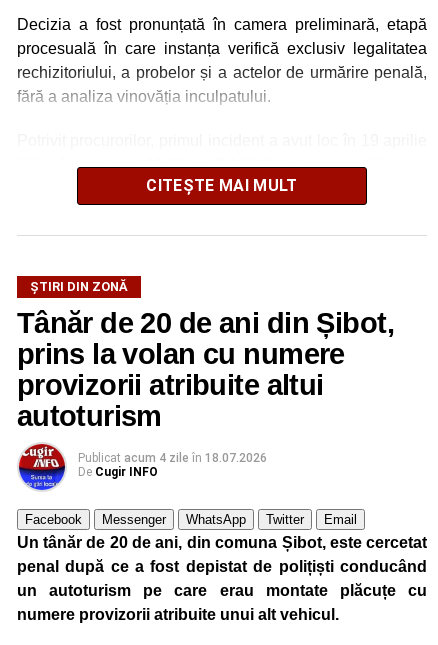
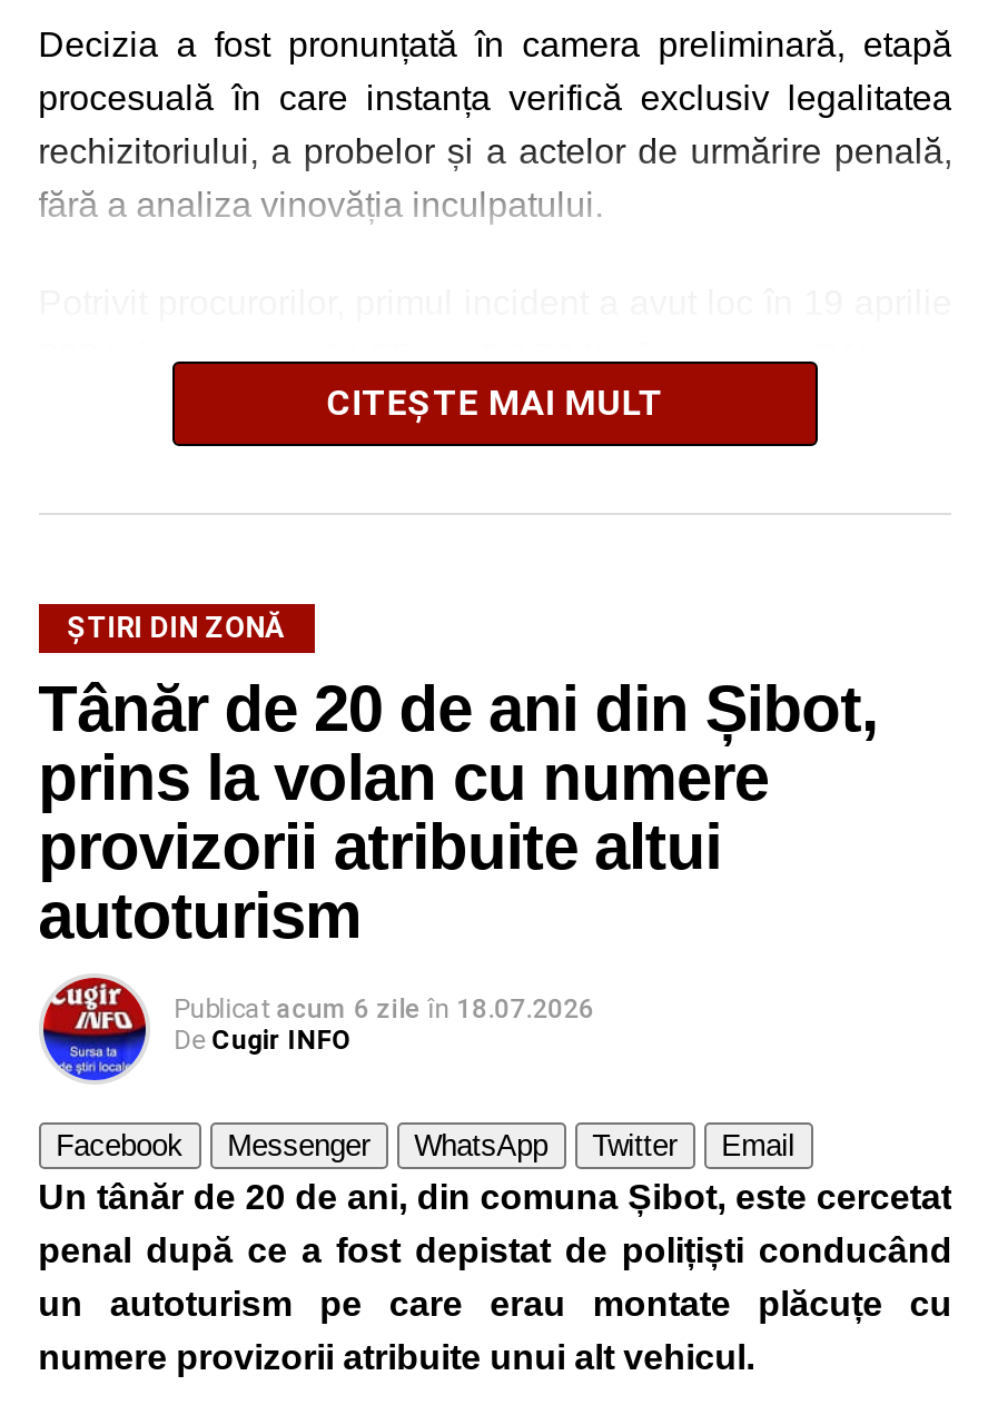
- Publicat acum 4 zile în 18.07.2026
+ Publicat acum 6 zile în 18.07.2026
